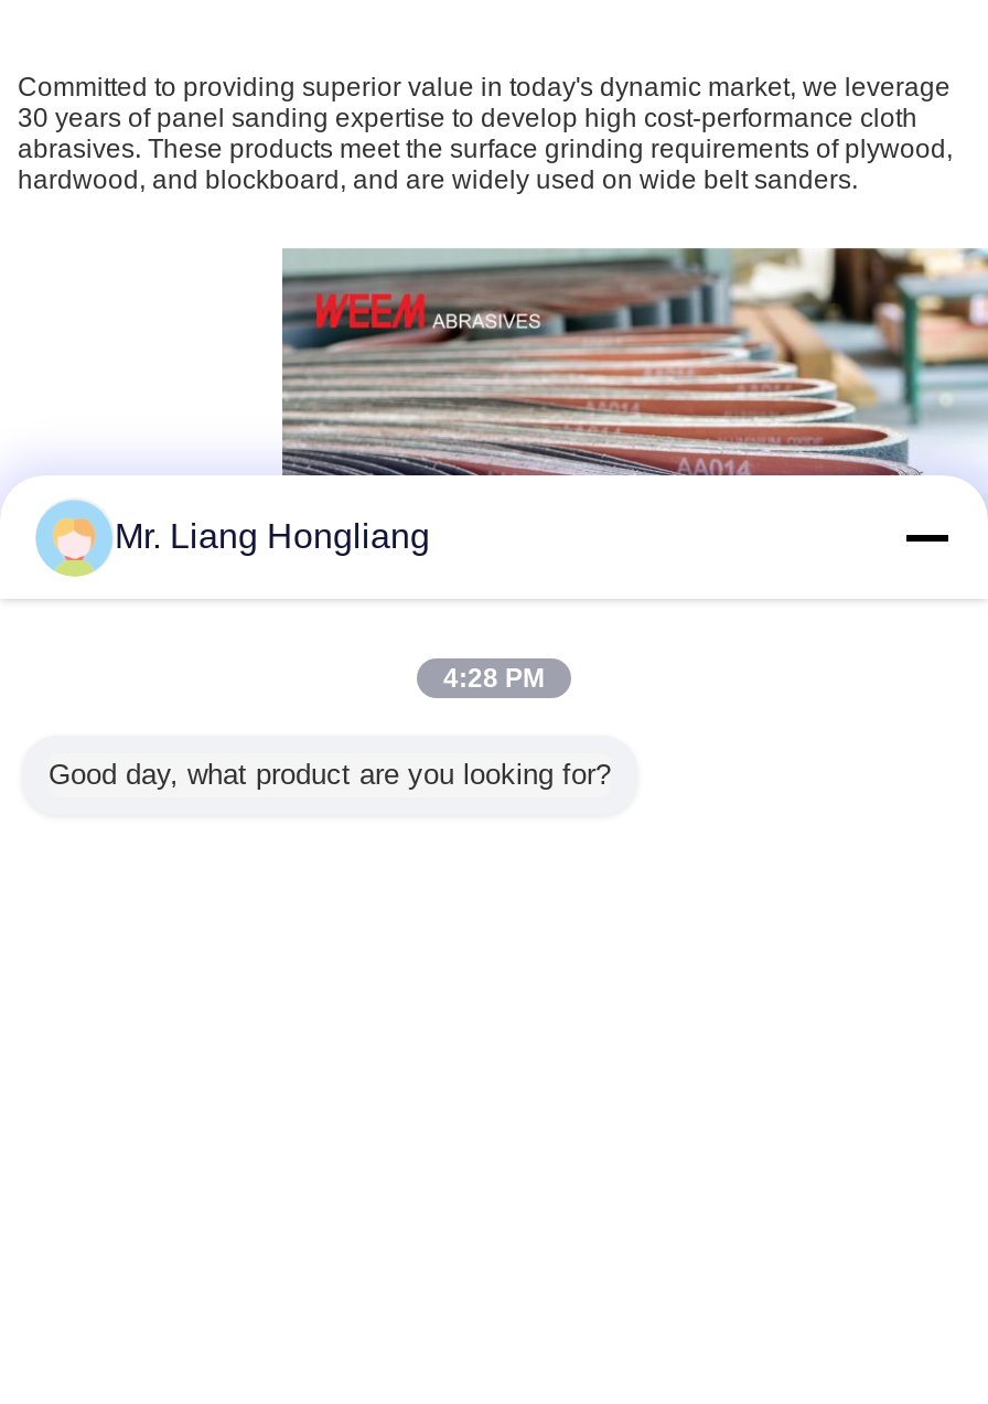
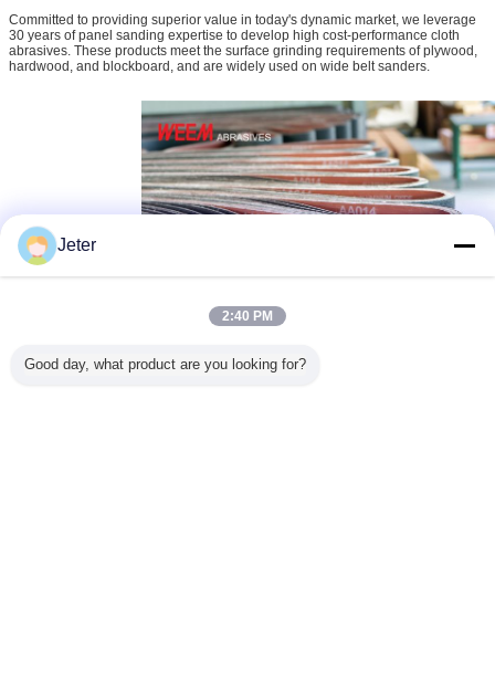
- Mr. Liang Hongliang
+ Jeter

- 4:28 PM
+ 2:40 PM
